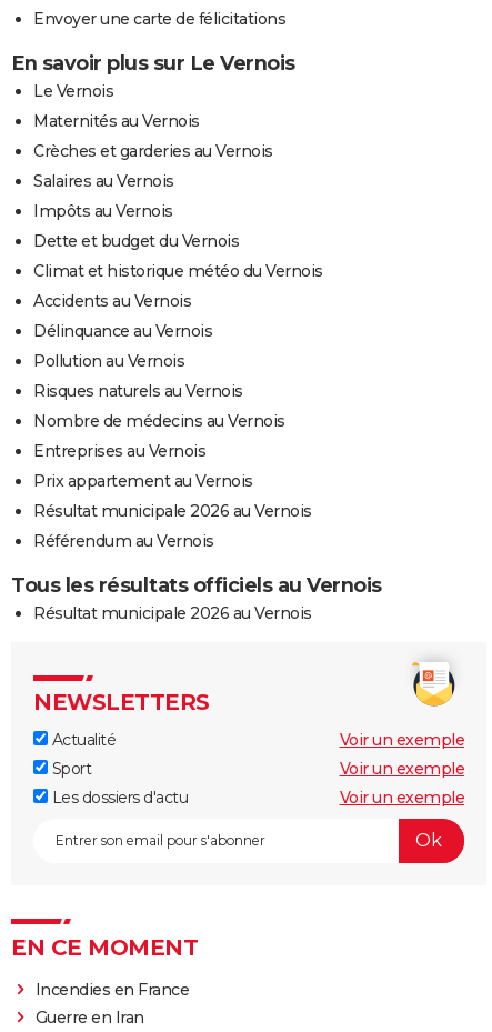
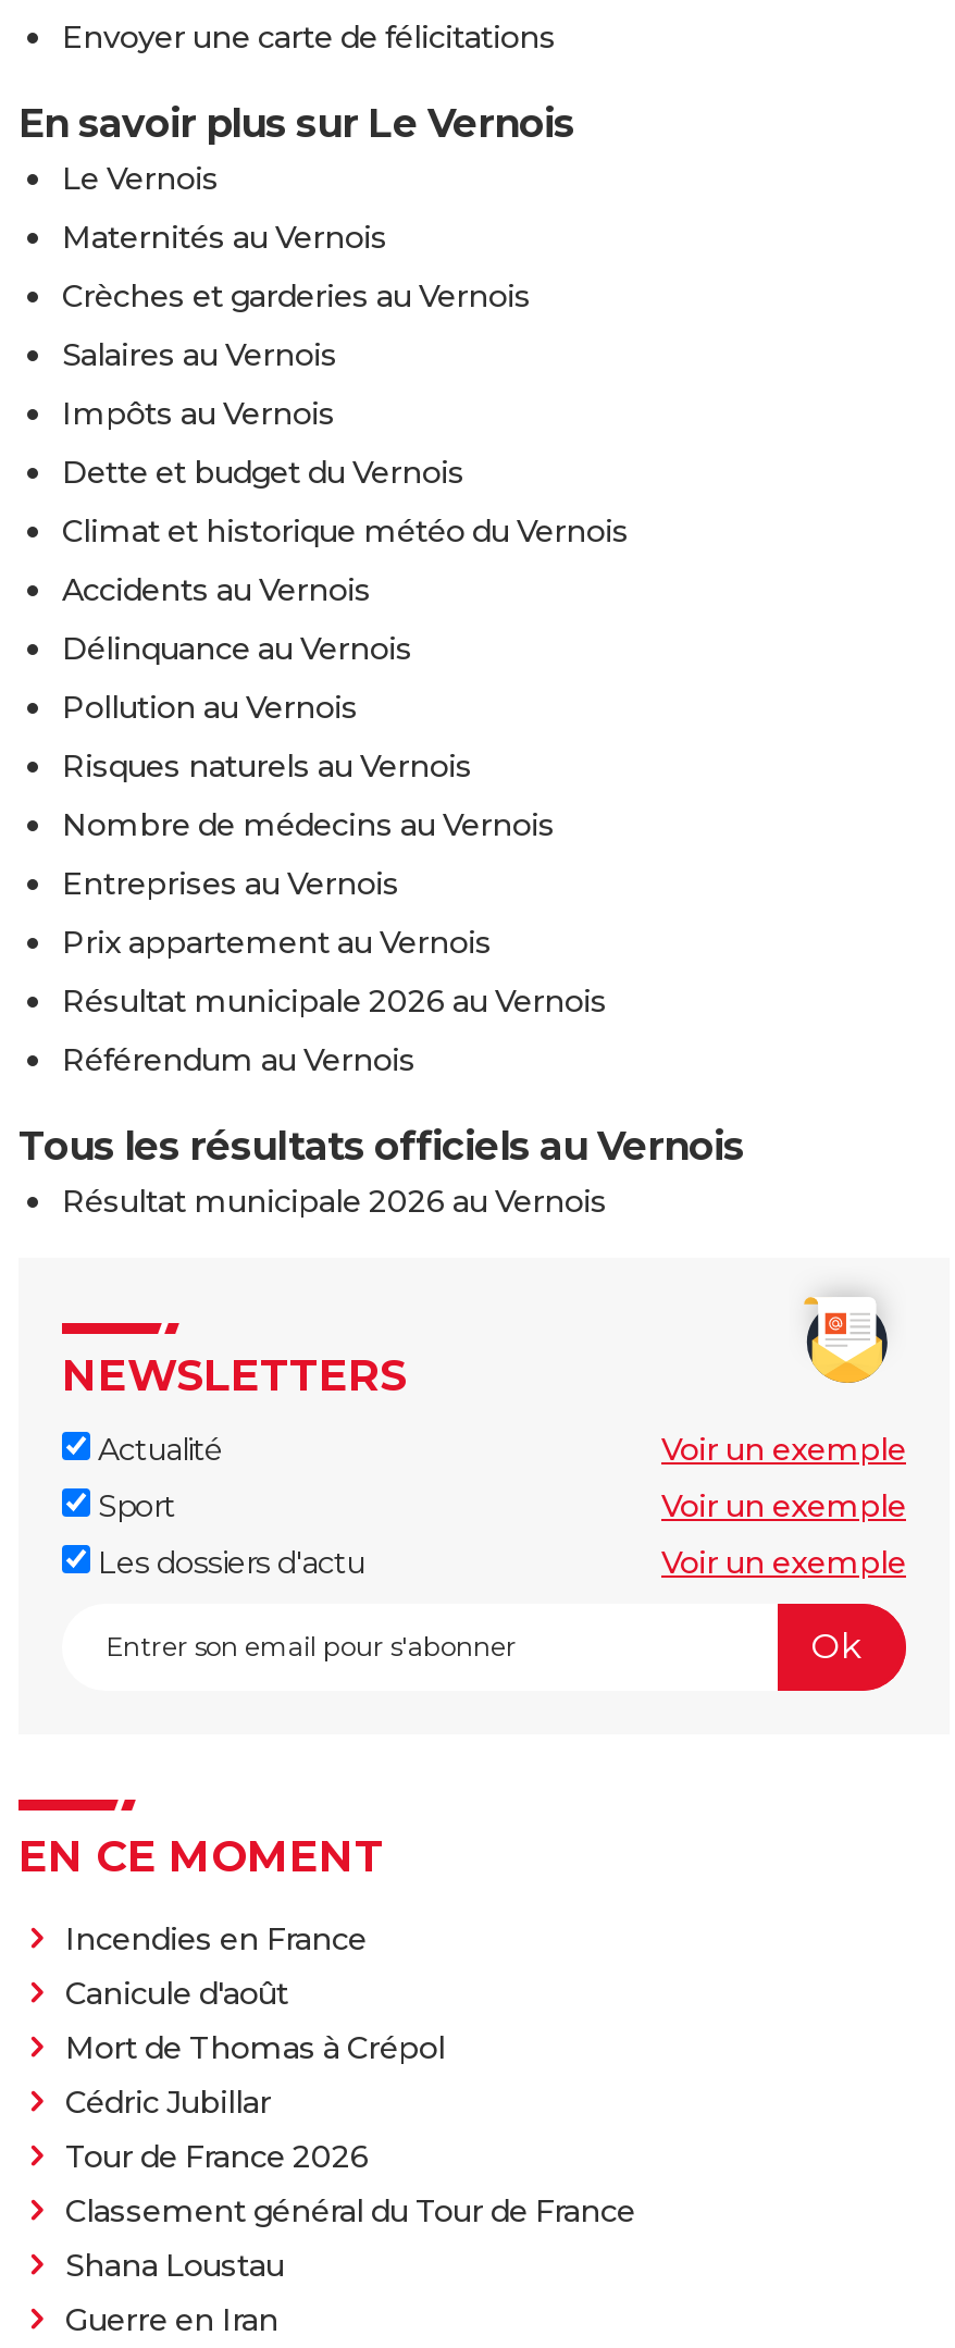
+ Canicule d'août
+ Mort de Thomas à Crépol
+ Cédric Jubillar
+ Tour de France 2026
+ Classement général du Tour de France
+ Shana Loustau
